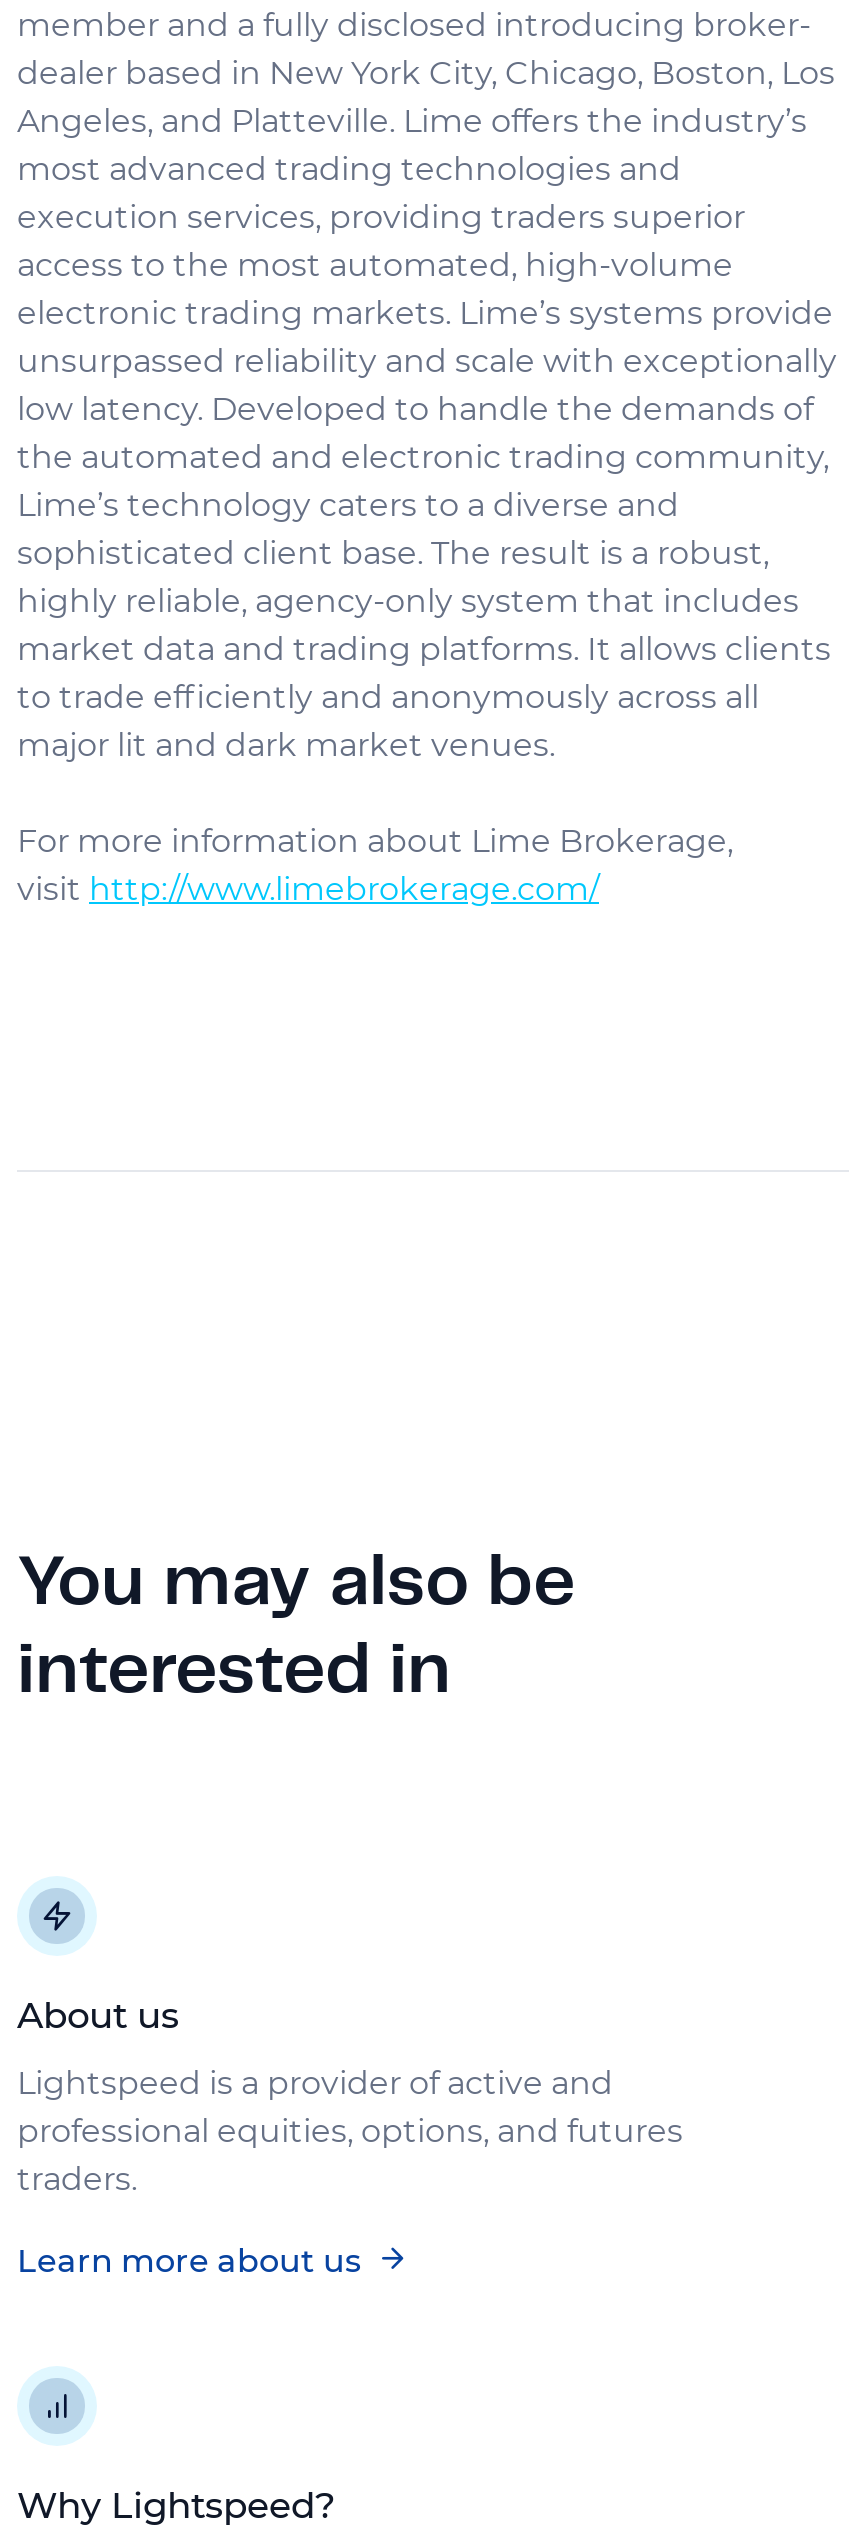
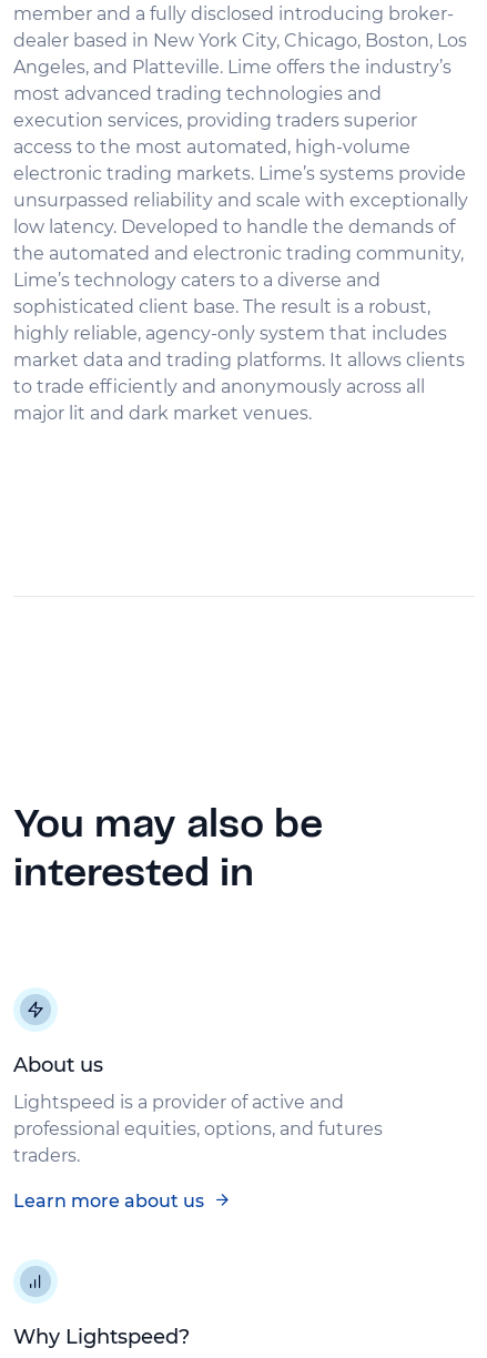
- For more information about Lime Brokerage,
- visit http://www.limebrokerage.com/
